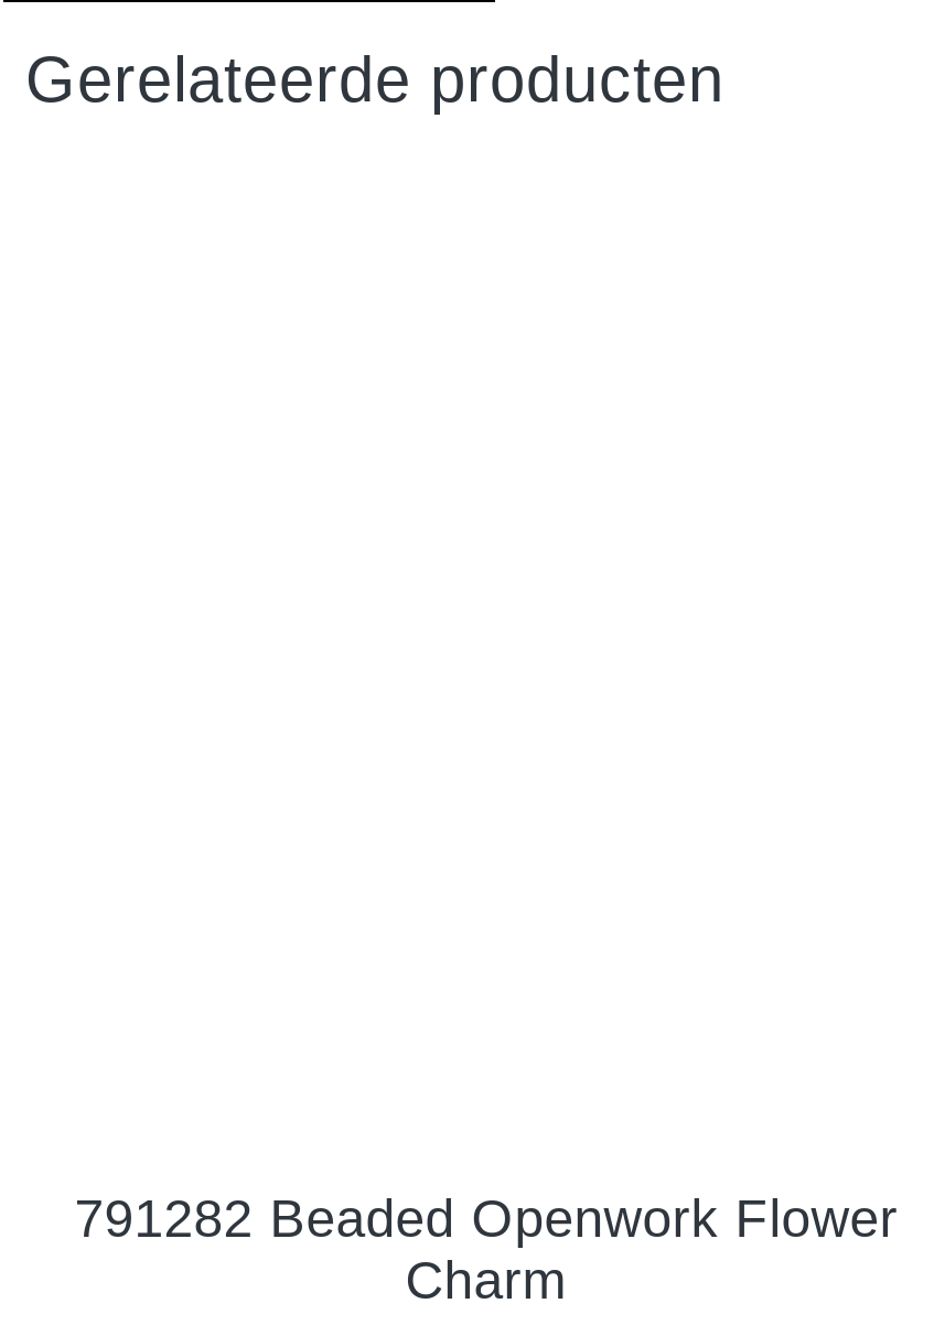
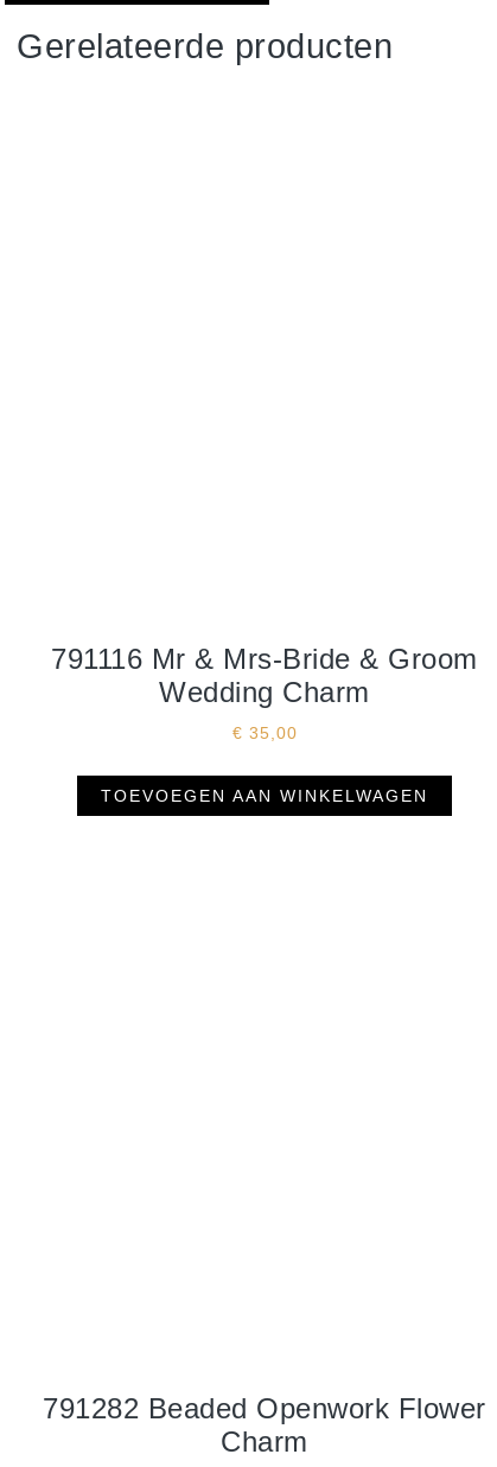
+ 791116 Mr & Mrs-Bride & Groom
+ Wedding Charm
+ €35,00
+ TOEVOEGEN AAN WINKELWAGEN
